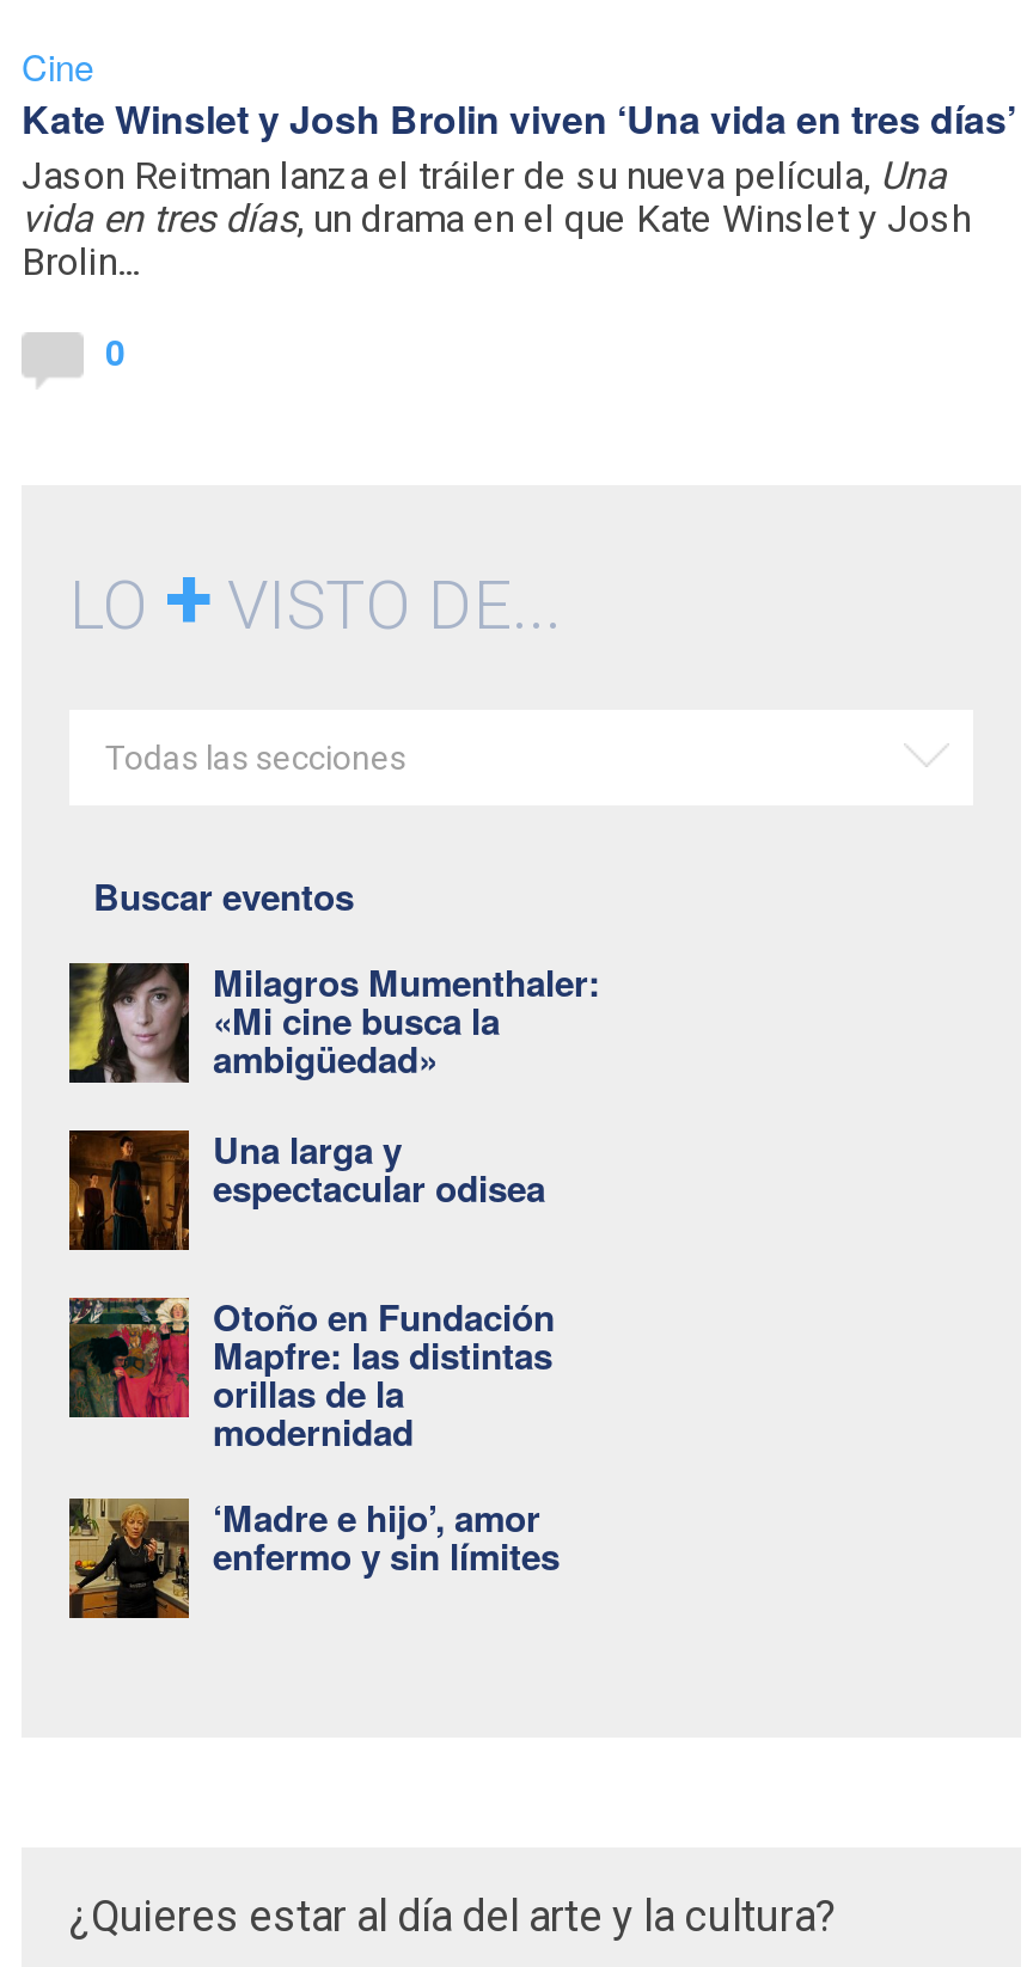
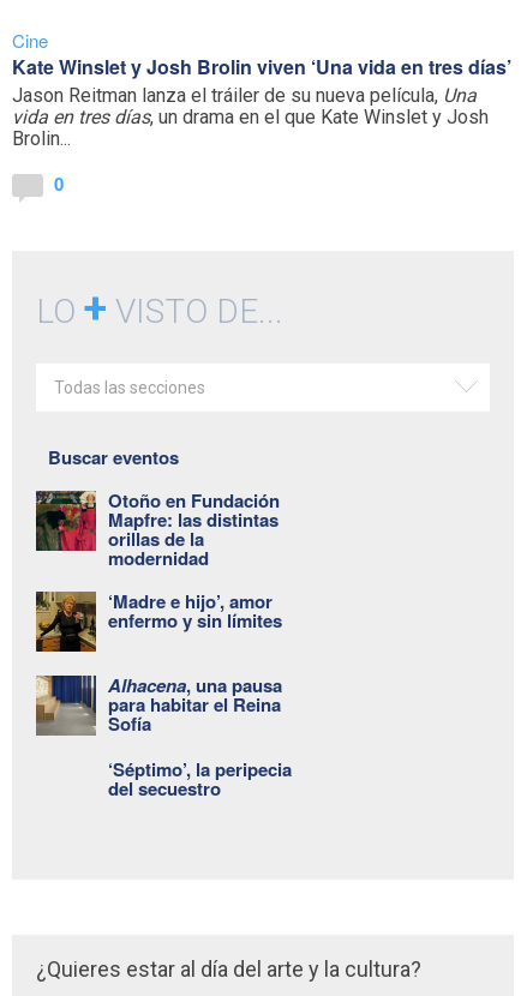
- [image]
- Milagros Mumenthaler:
- «Mi cine busca la
- ambigüedad»
- Una larga y
- espectacular odisea

- [image]

moved up: [image] | Otoño en Fundación | Mapfre: las distintas | orillas de la | modernidad | ‘Madre e hijo’, amor | enfermo y sin límites

+ [image]
+ Alhacena, una pausa
+ para habitar el Reina
+ Sofía
+ ‘Séptimo’, la peripecia
+ del secuestro
